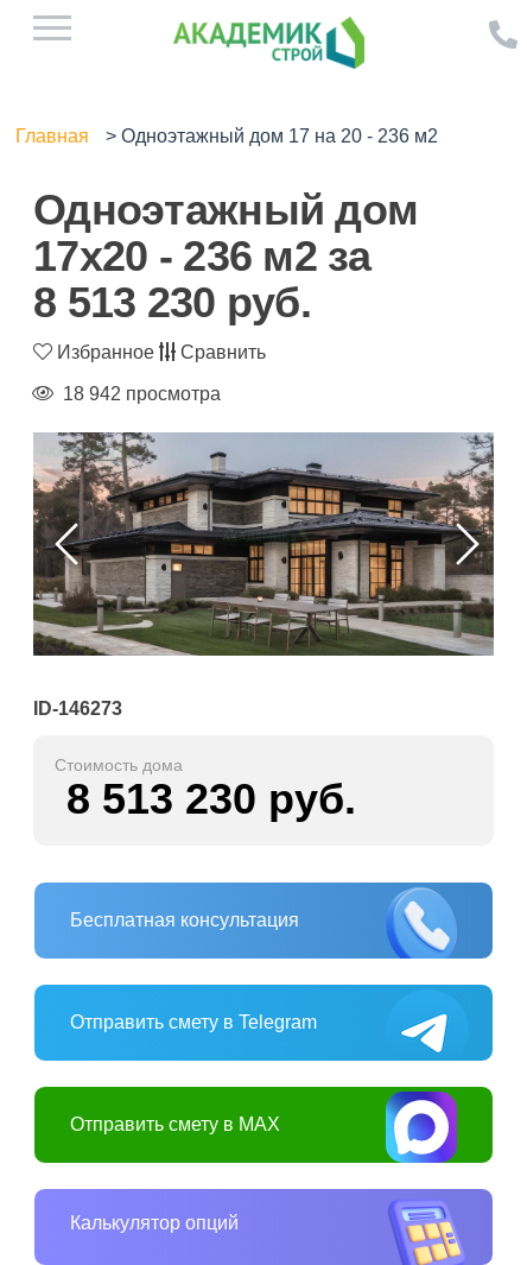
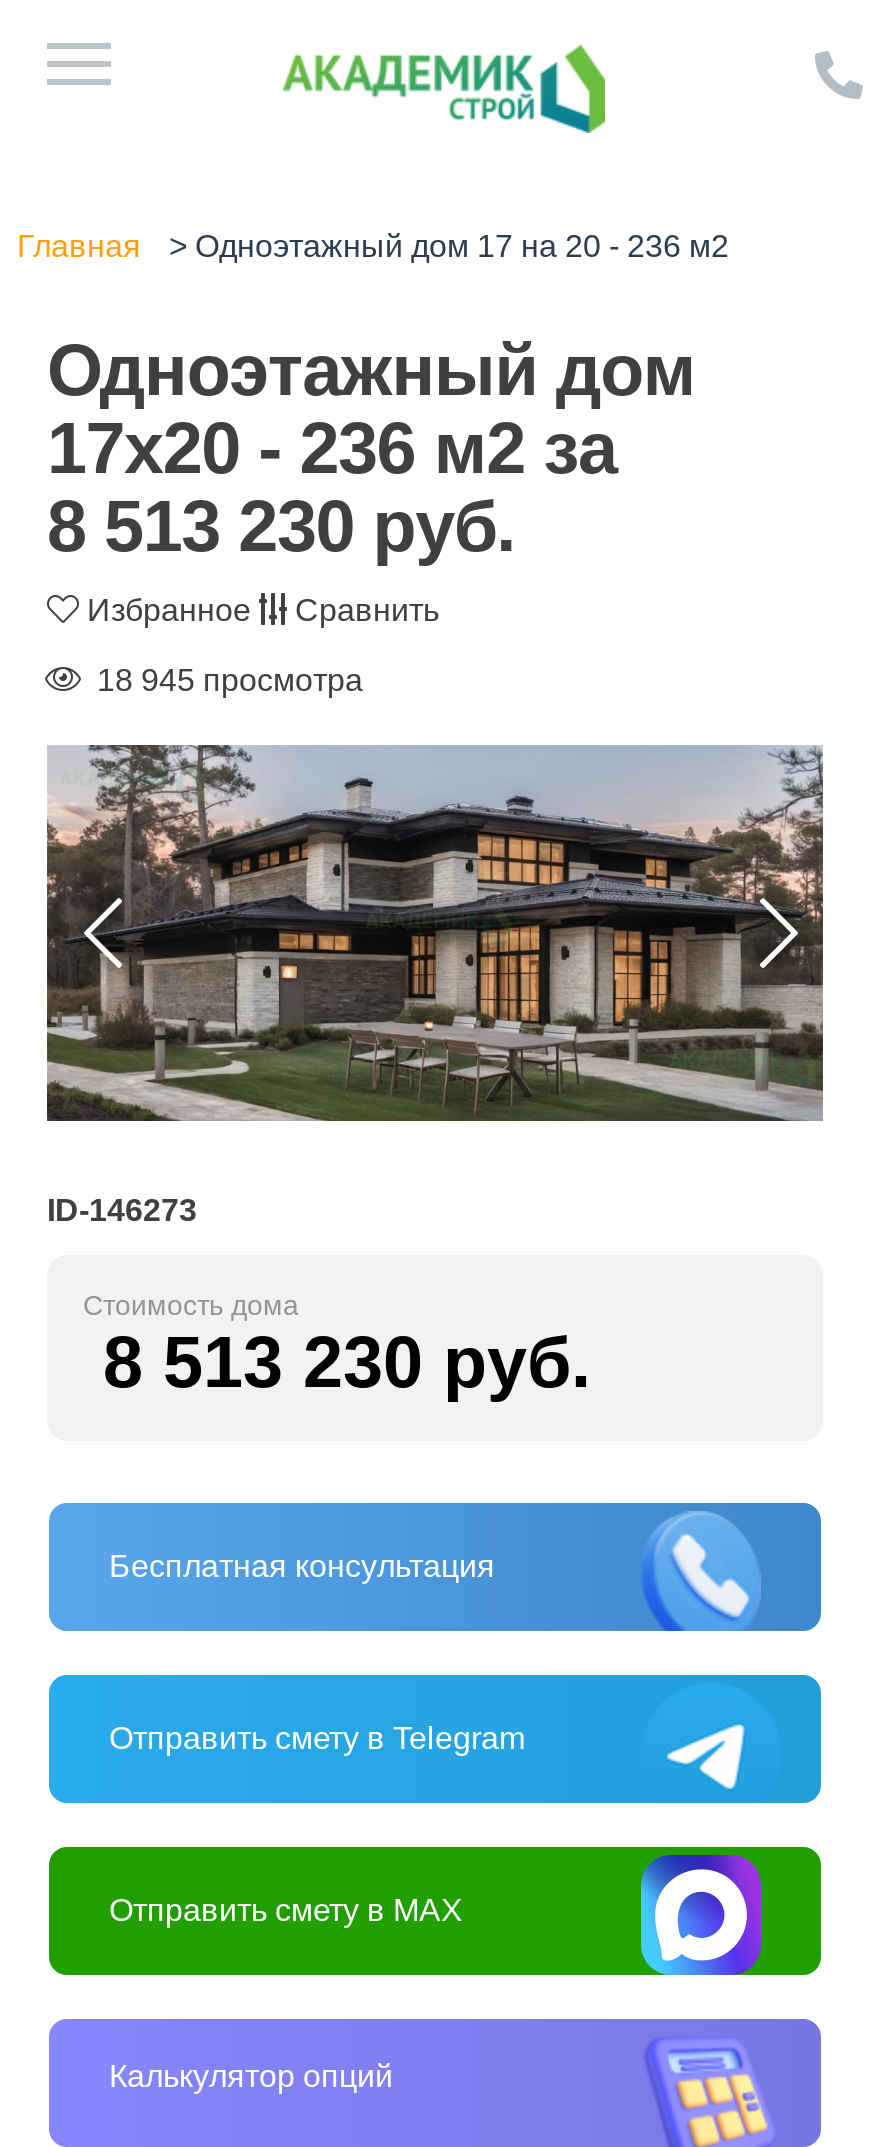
- 18 942 просмотра
+ 18 945 просмотра
